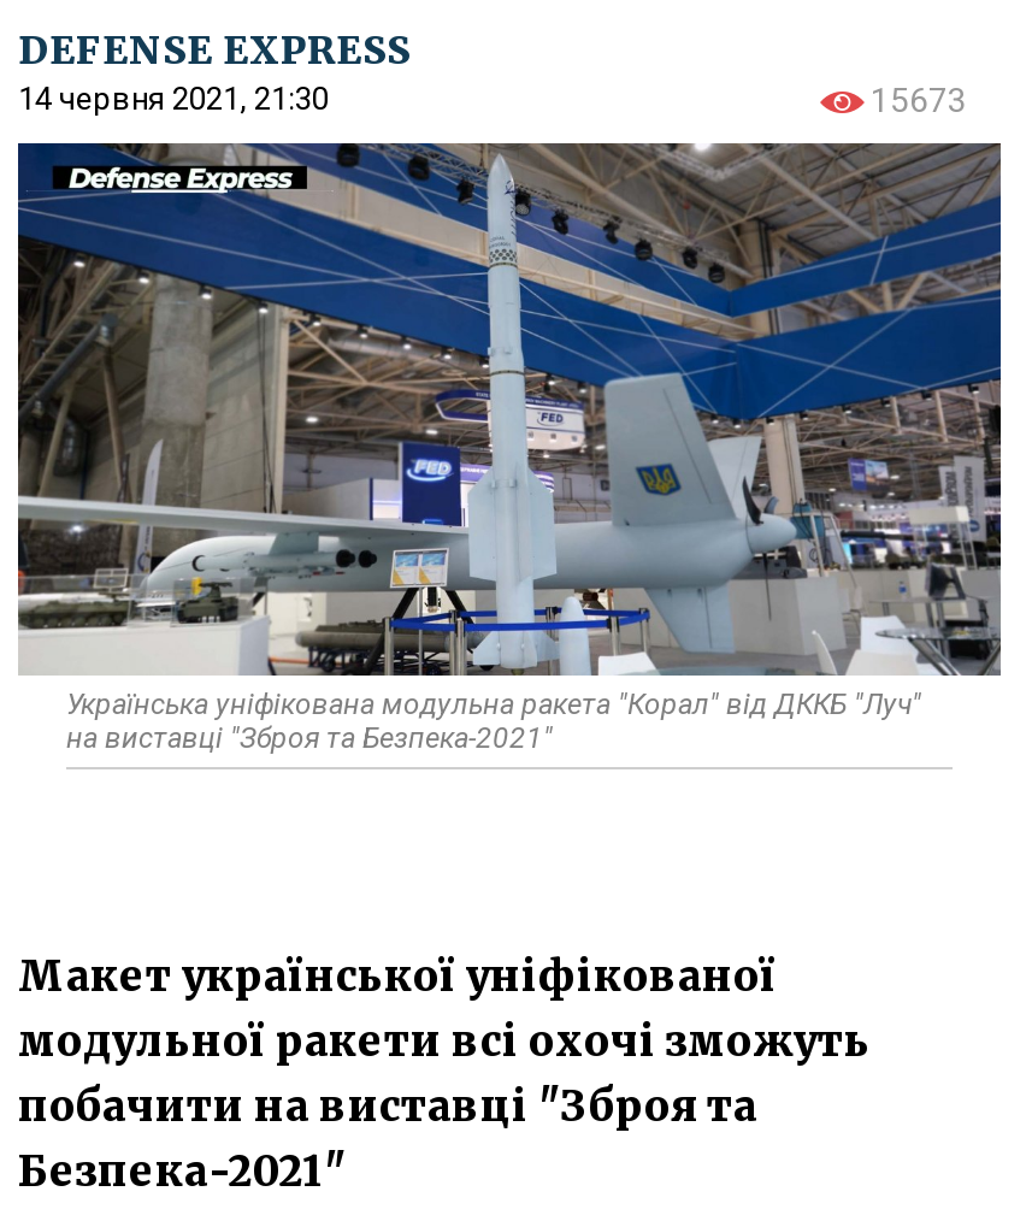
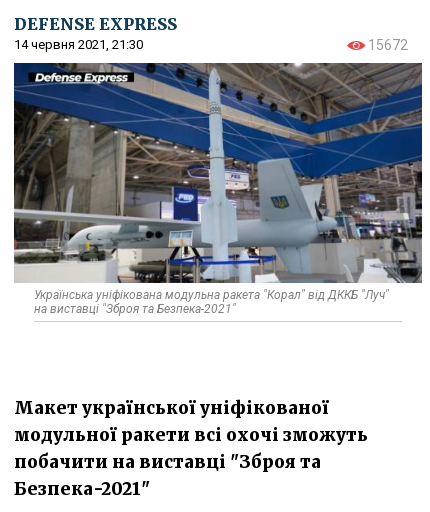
- 15673
+ 15672
